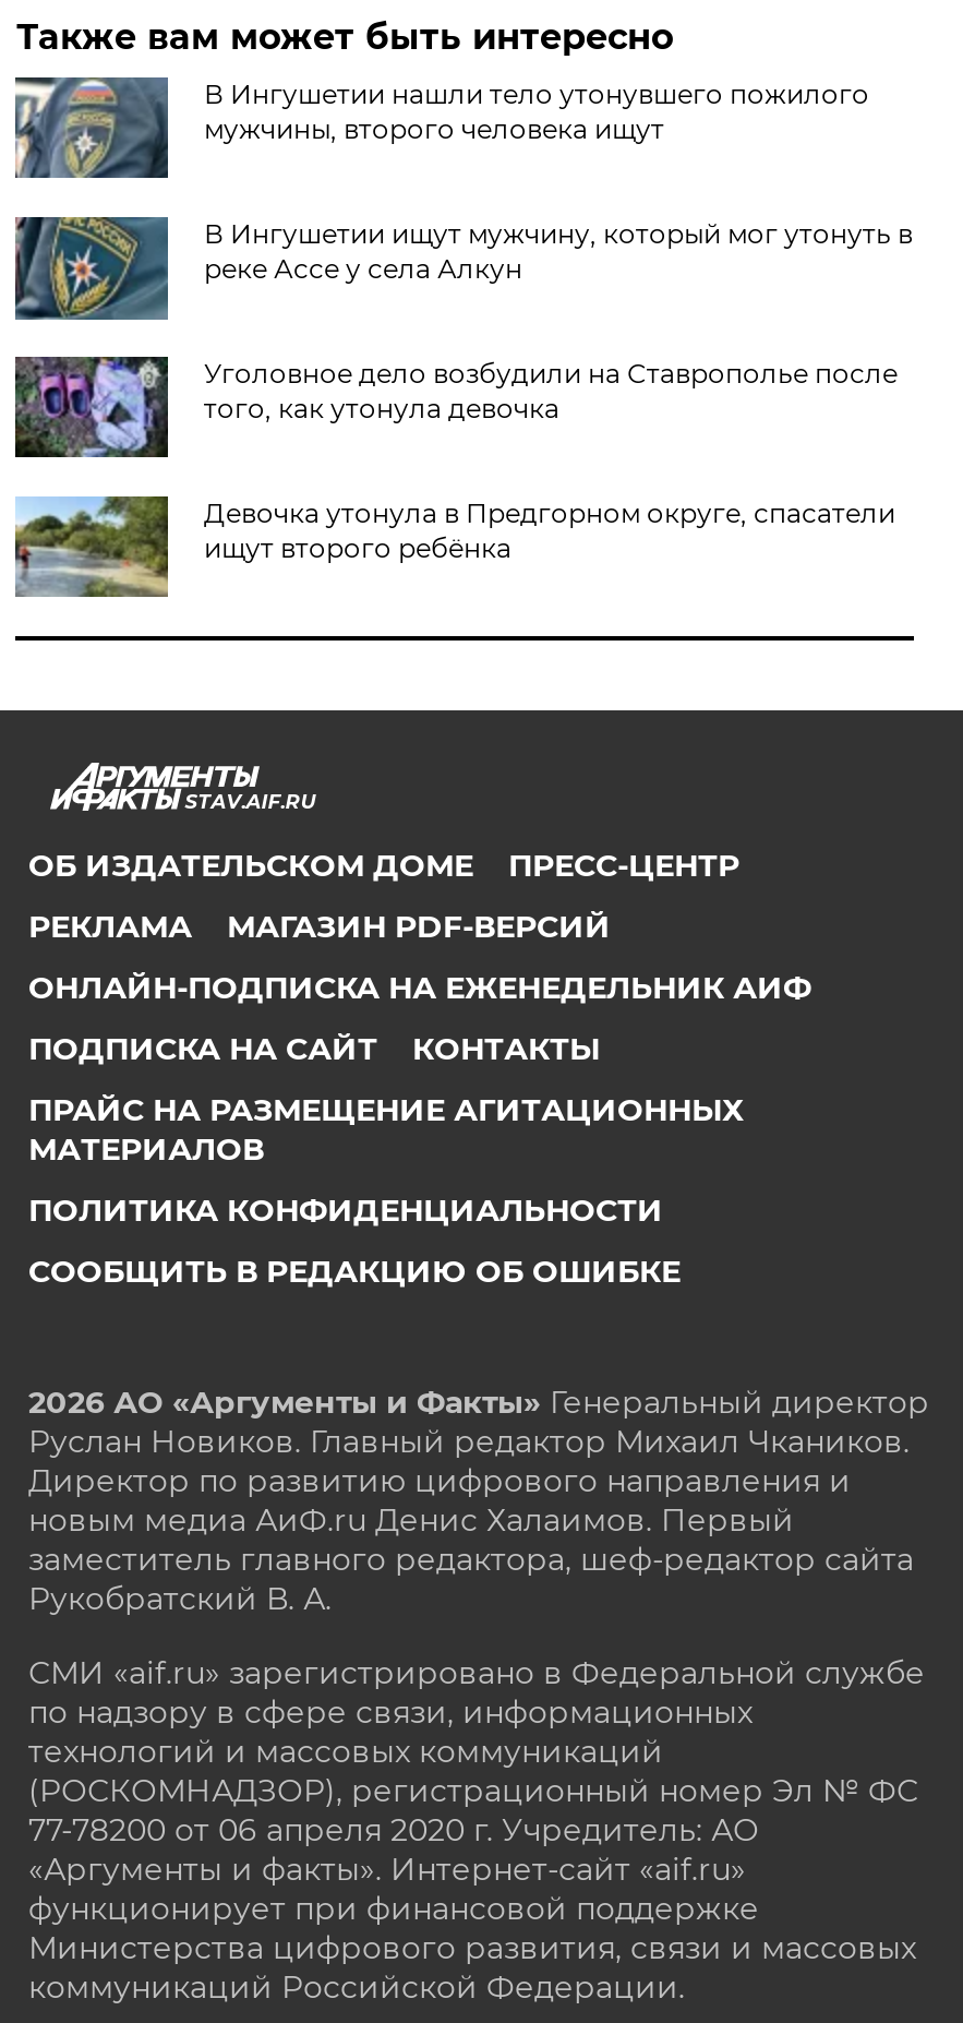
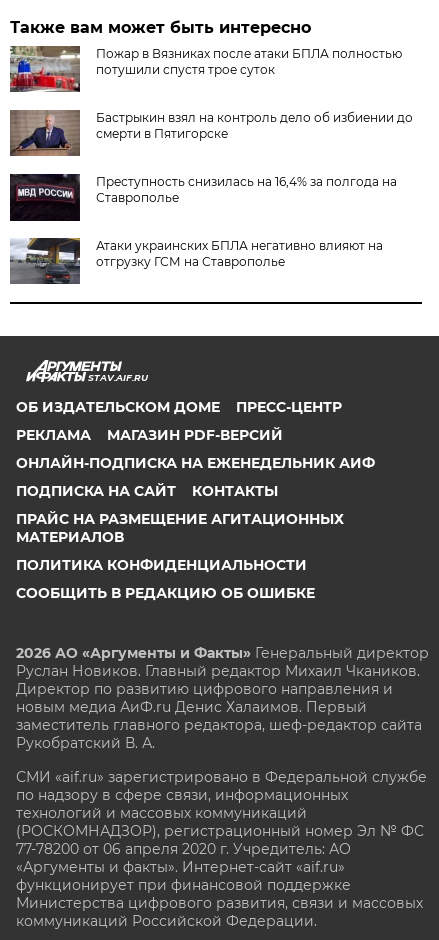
- [image]
- В Ингушетии нашли тело утонувшего пожилого
- мужчины, второго человека ищут
+ [image]
+ Пожар в Вязниках после атаки БПЛА полностью
+ потушили спустя трое суток

- [image]
- В Ингушетии ищут мужчину, который мог утонуть в
- реке Ассе у села Алкун
+ [image]
+ Бастрыкин взял на контроль дело об избиении до
+ смерти в Пятигорске

- [image]
- Уголовное дело возбудили на Ставрополье после
- того, как утонула девочка
+ [image]
+ Преступность снизилась на 16,4% за полгода на
+ Ставрополье

- [image]
- Девочка утонула в Предгорном округе, спасатели
- ищут второго ребёнка
+ [image]
+ Атаки украинских БПЛА негативно влияют на
+ отгрузку ГСМ на Ставрополье
